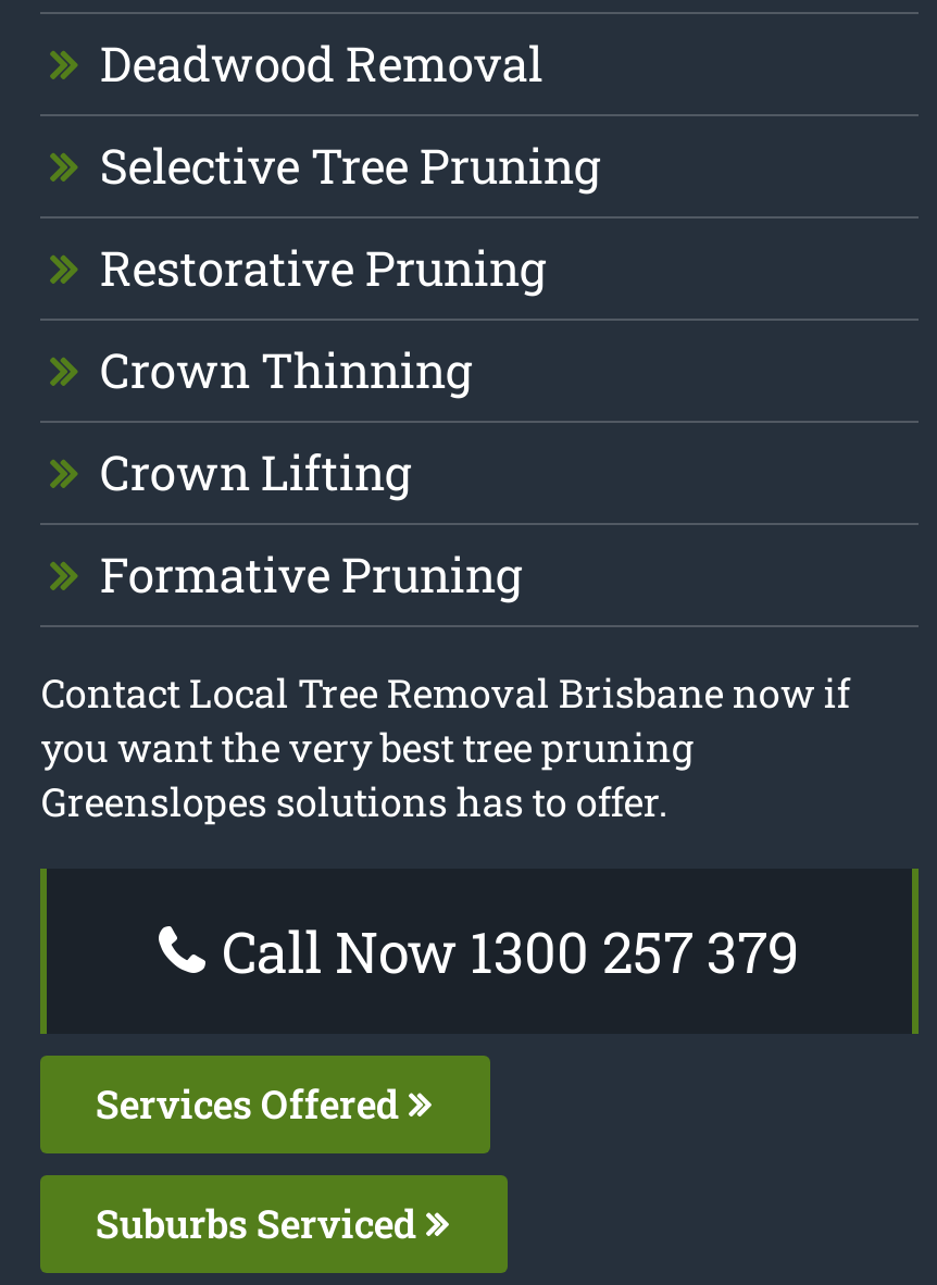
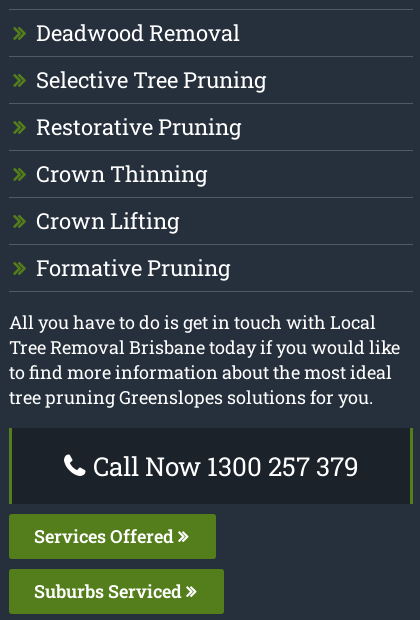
- Contact Local Tree Removal Brisbane now if
- you want the very best tree pruning
- Greenslopes solutions has to offer.
+ All you have to do is get in touch with Local
+ Tree Removal Brisbane today if you would like
+ to find more information about the most ideal
+ tree pruning Greenslopes solutions for you.
